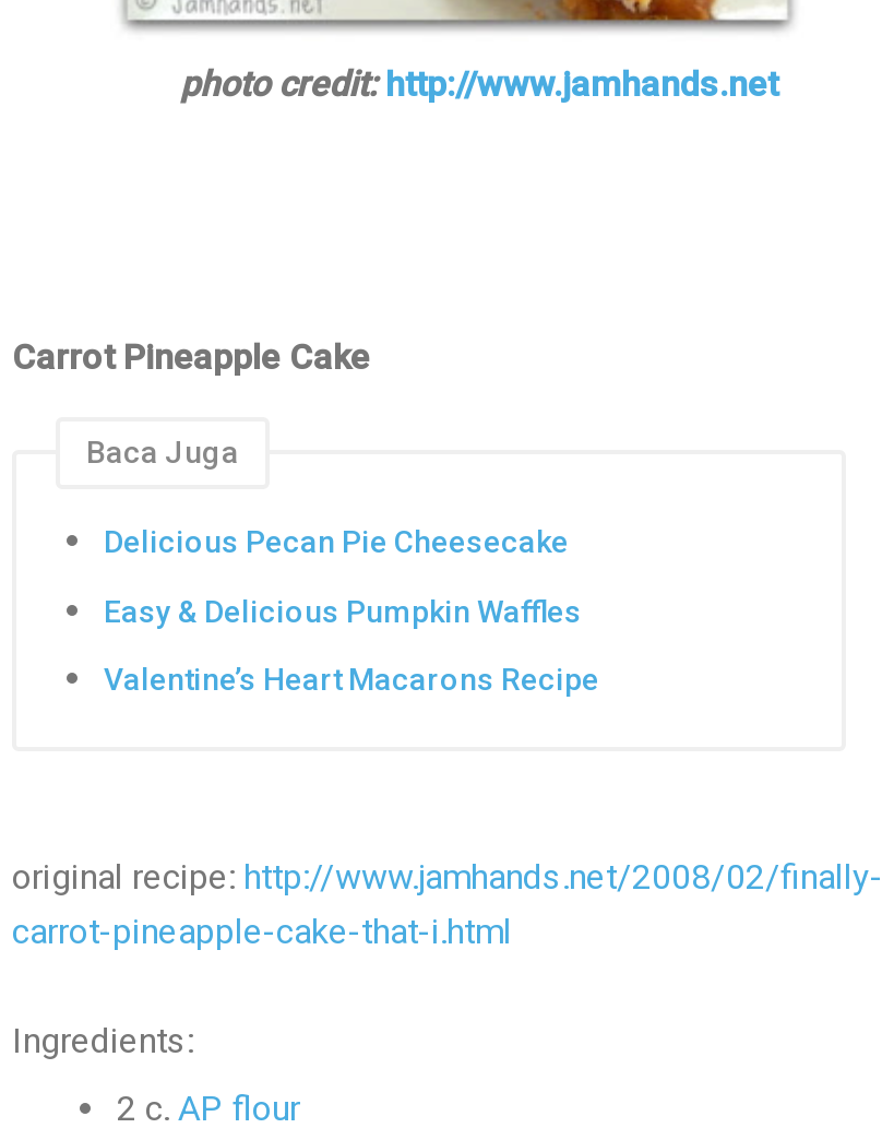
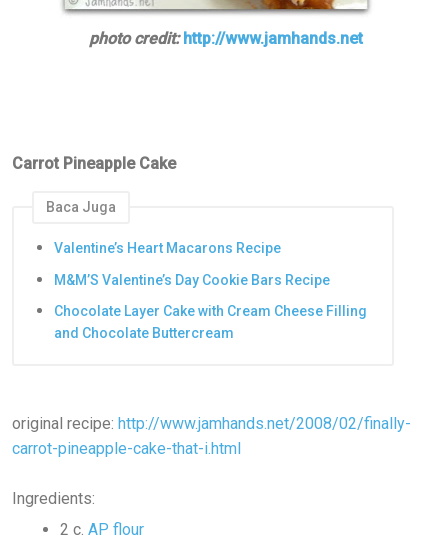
- Delicious Pecan Pie Cheesecake
- Easy & Delicious Pumpkin Waffles

moved up: Valentine’s Heart Macarons Recipe

+ M&M’S Valentine’s Day Cookie Bars Recipe
+ Chocolate Layer Cake with Cream Cheese Filling
+ and Chocolate Buttercream
